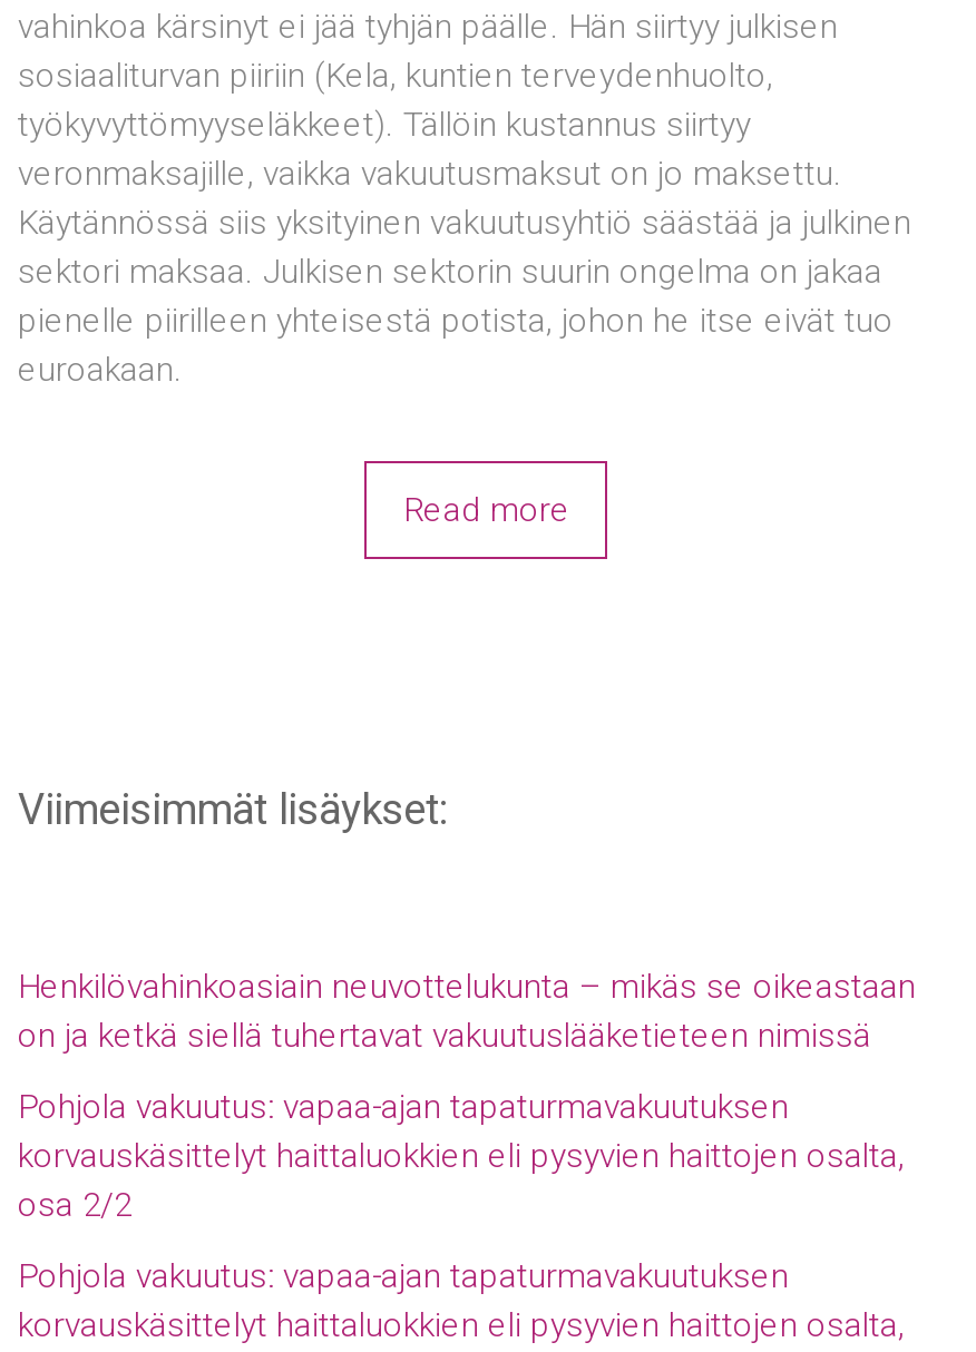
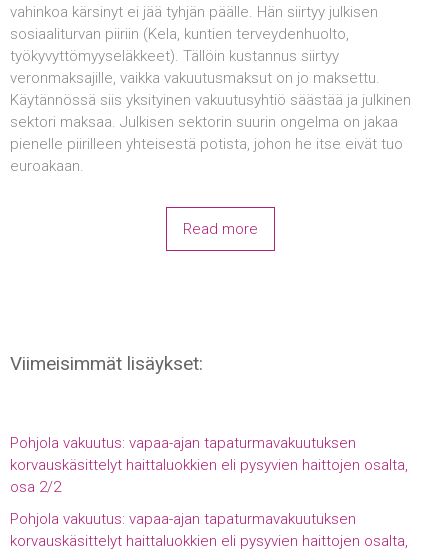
- Henkilövahinkoasiain neuvottelukunta – mikäs se oikeastaan
- on ja ketkä siellä tuhertavat vakuutuslääketieteen nimissä
